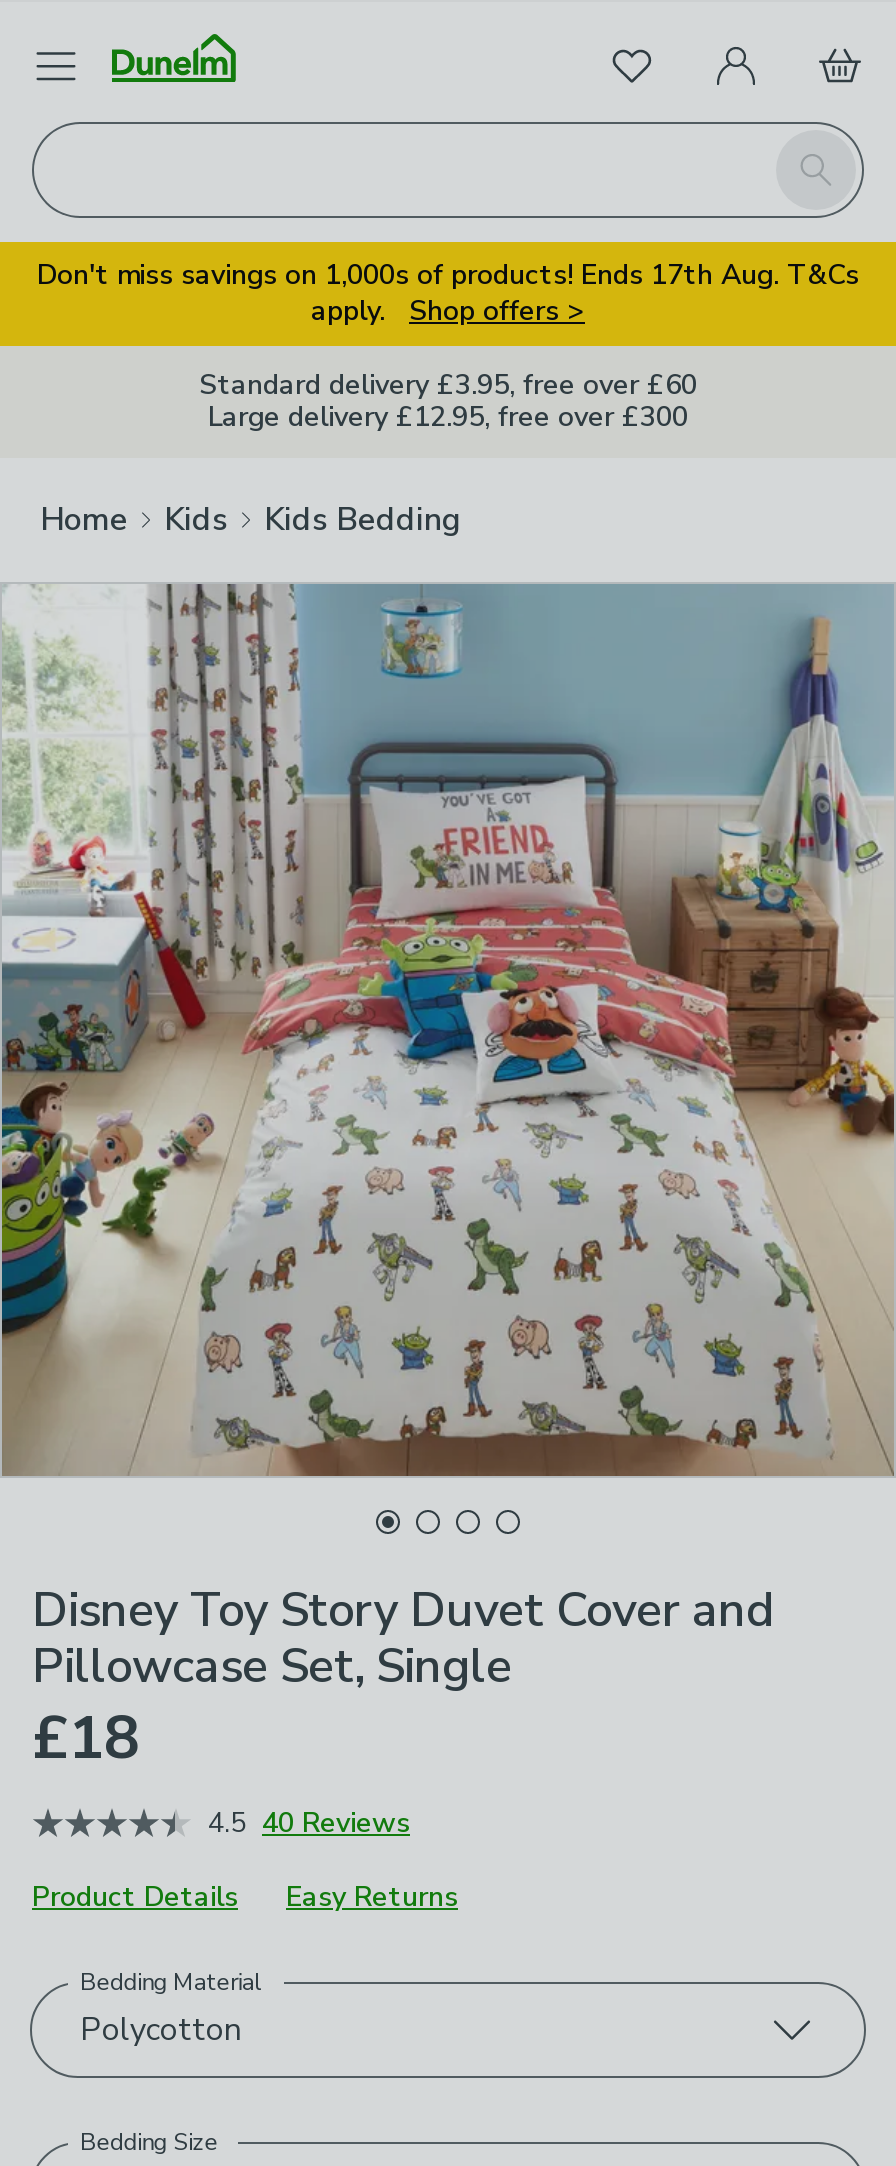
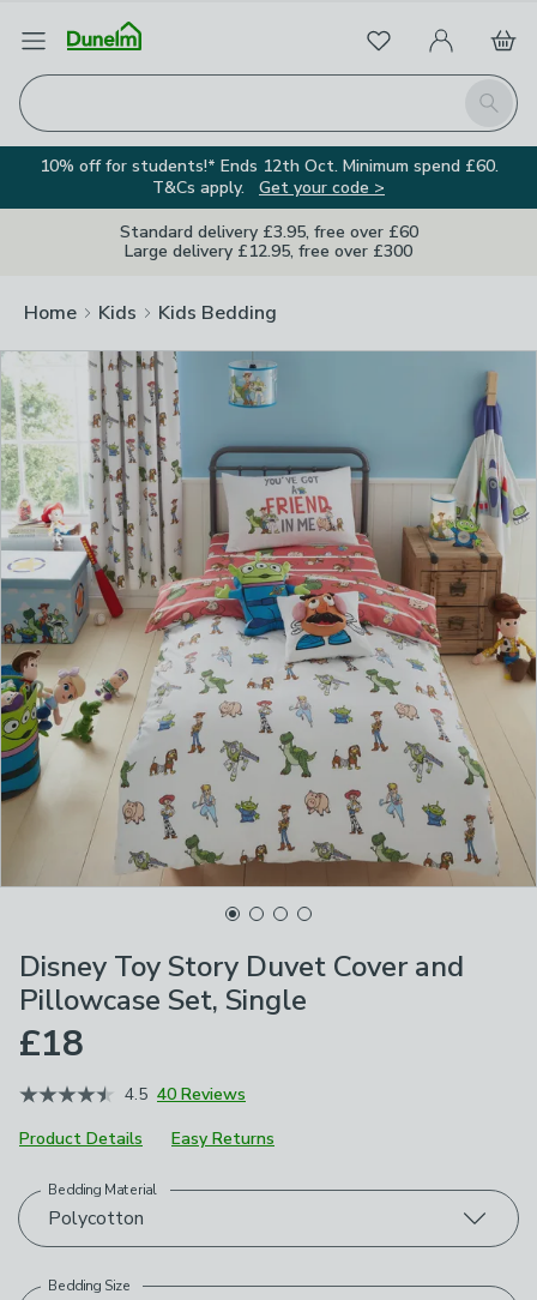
- Don't miss savings on 1,000s of products! Ends 17th Aug. T&Cs
- apply. Shop offers >
+ 10% off for students!* Ends 12th Oct. Minimum spend £60.
+ T&Cs apply. Get your code >
